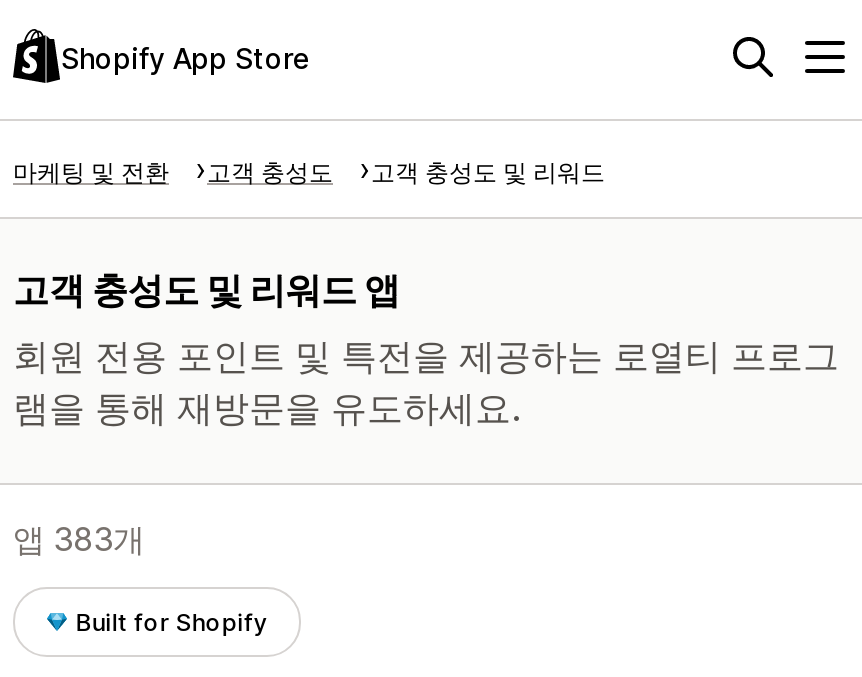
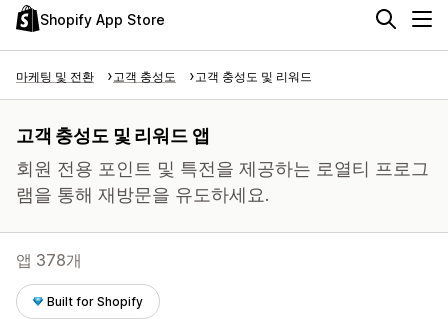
- 앱 383개
+ 앱 378개
